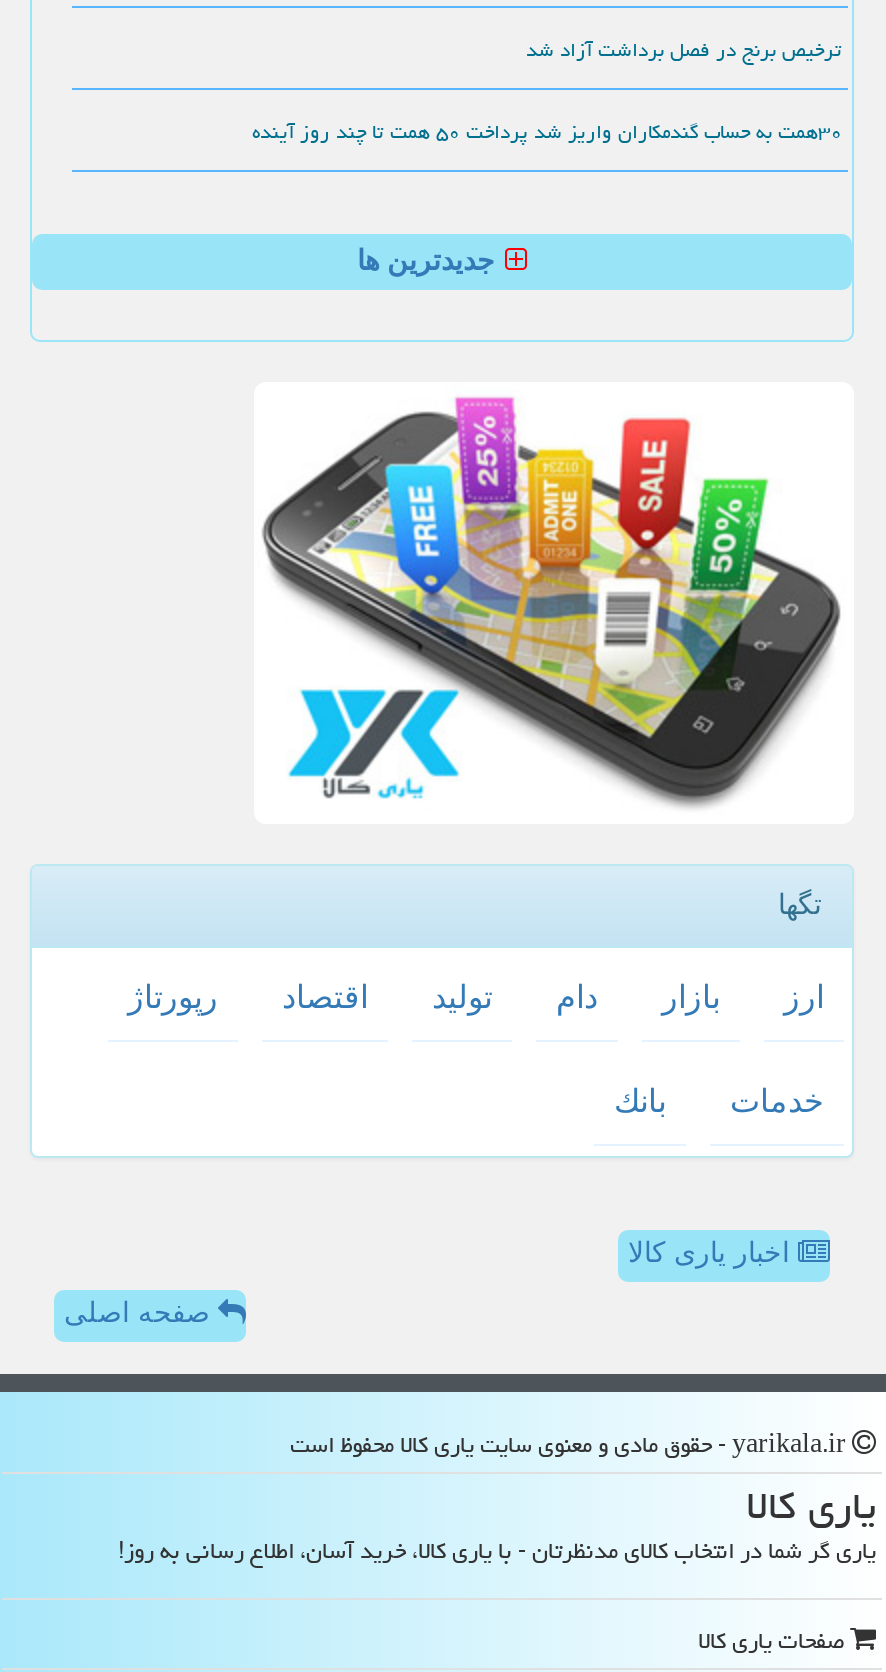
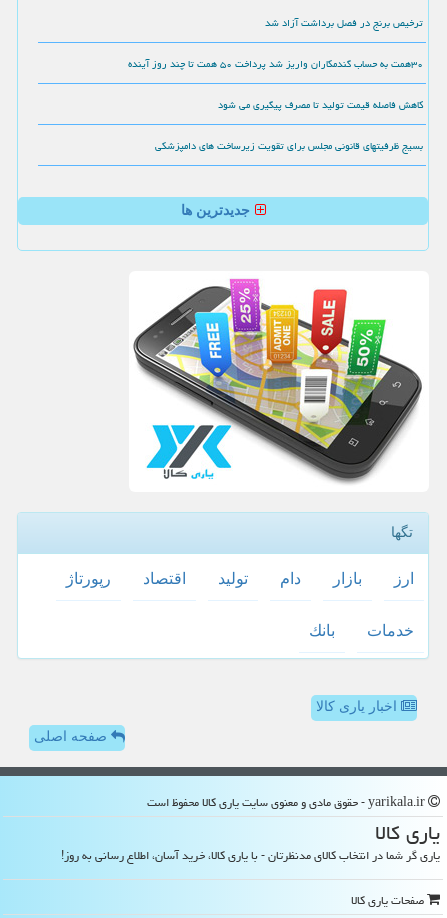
+ کاهش فاصله قیمت تولید تا مصرف پیگیری می شود
+ بسیج ظرفیتهای قانونی مجلس برای تقویت زیرساخت های دامپزشکی
